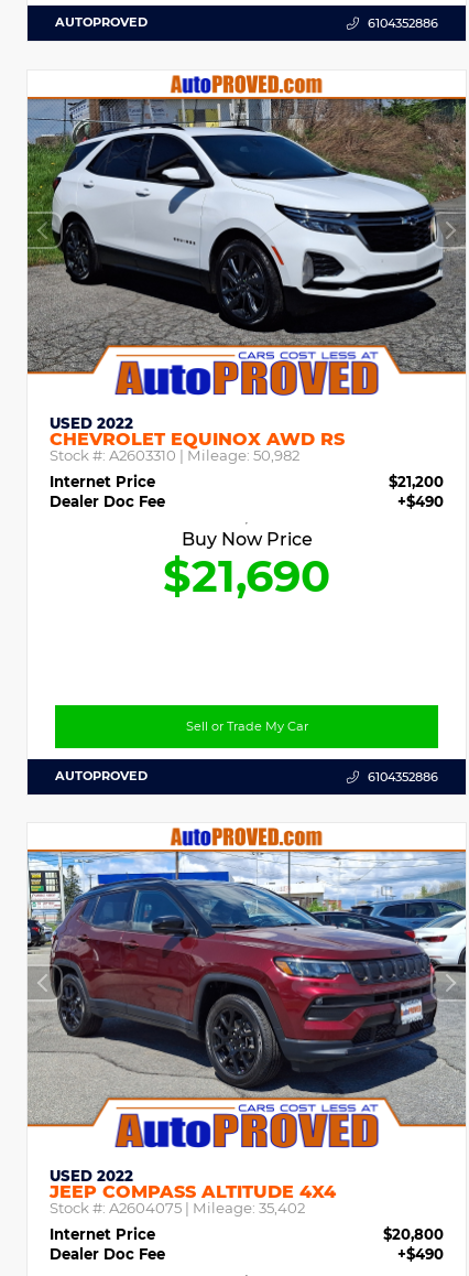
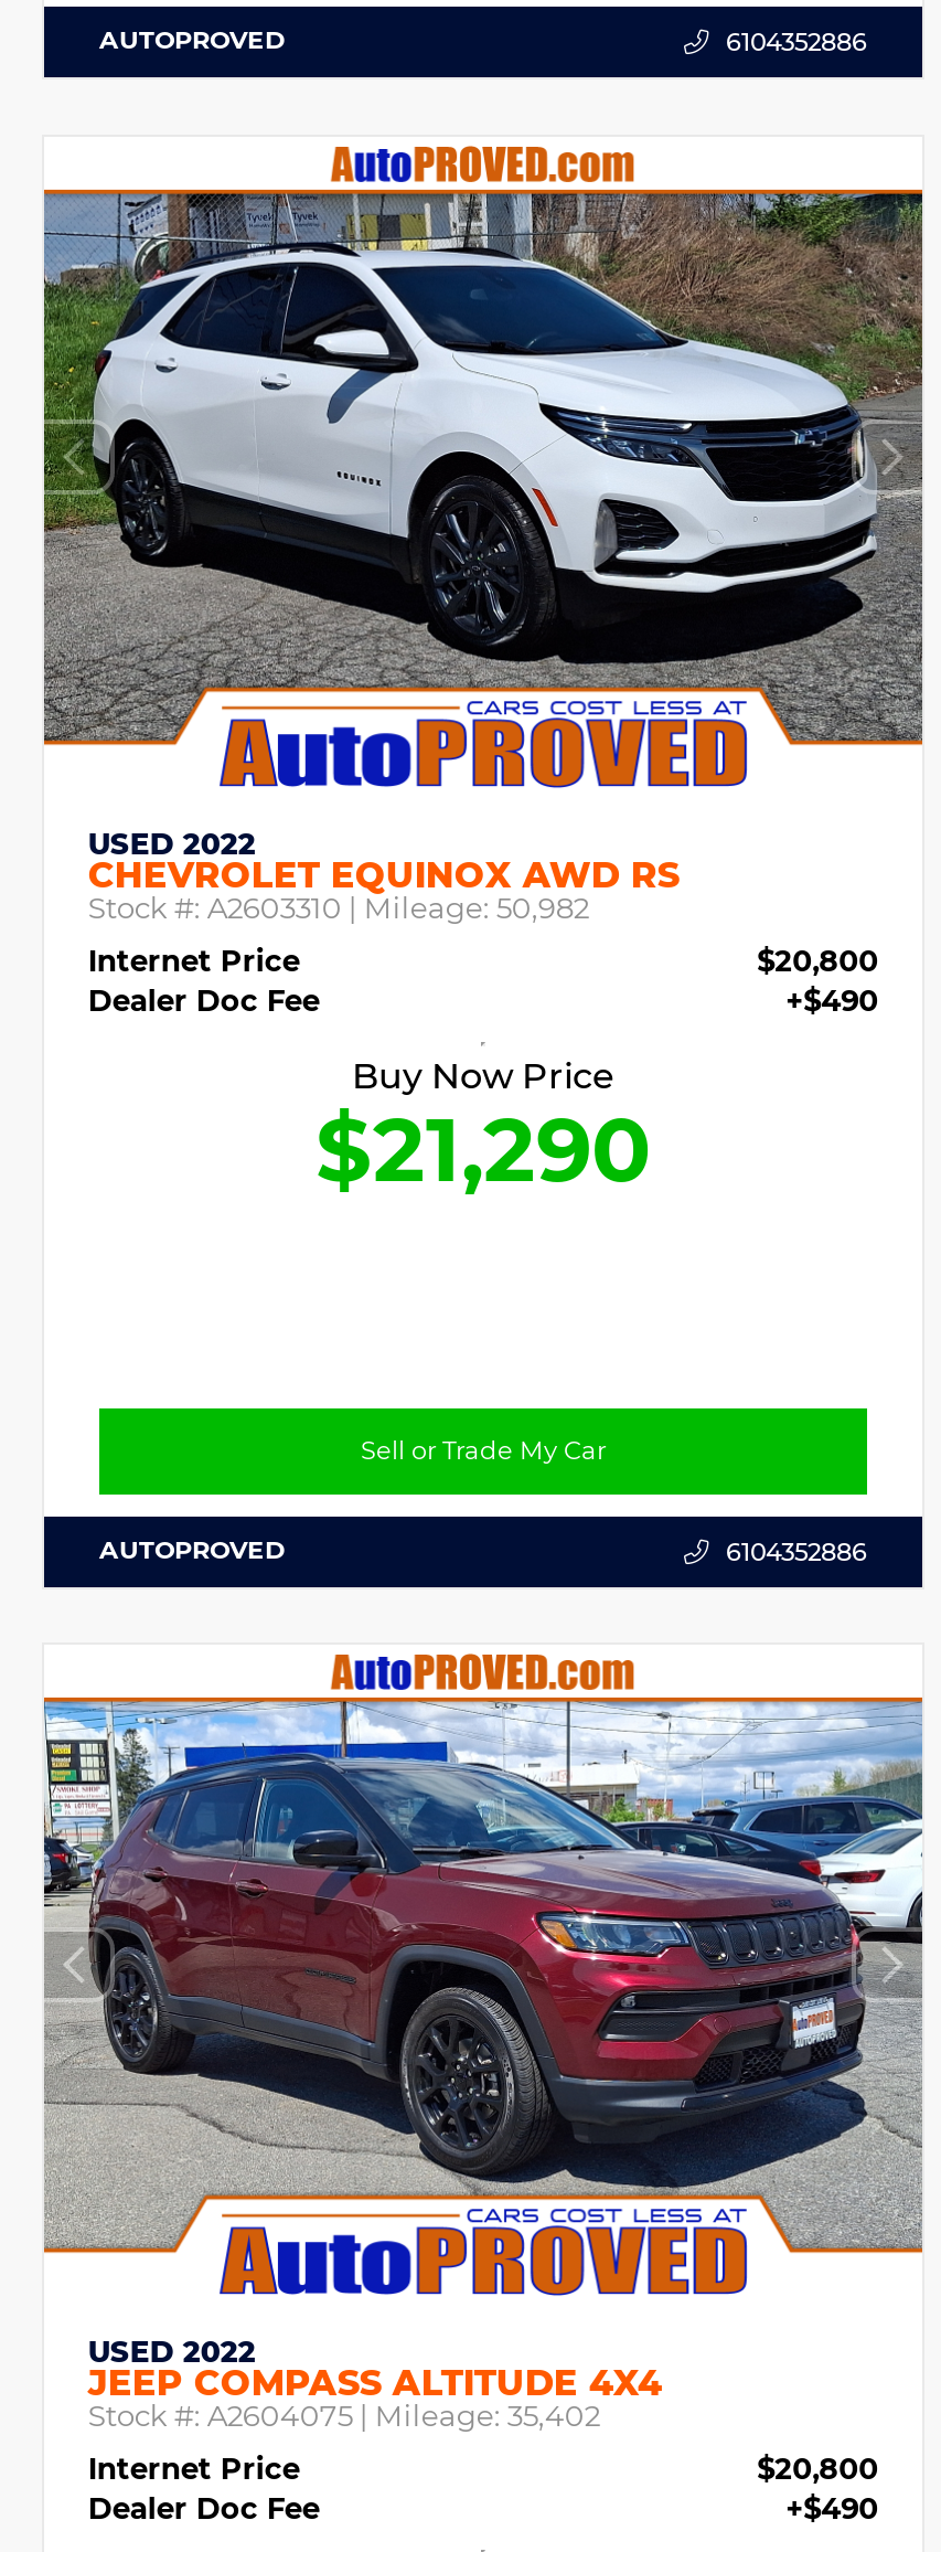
- $21,200
+ $20,800

- $21,690
+ $21,290
